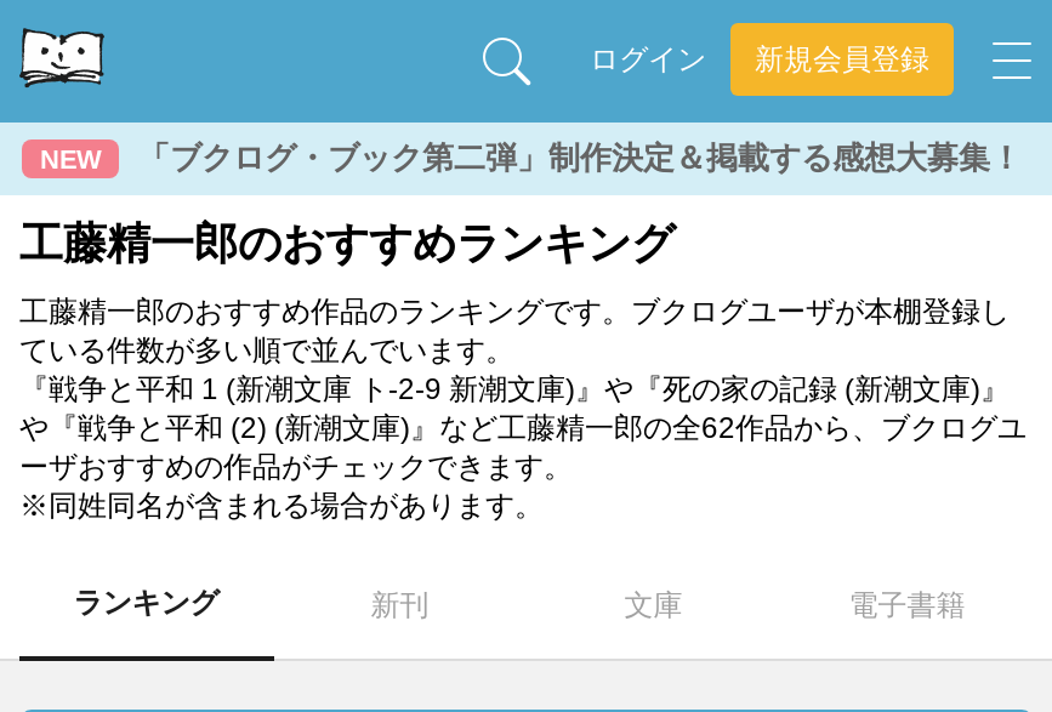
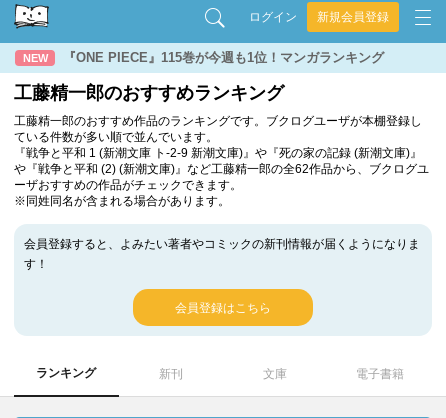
- 「ブクログ・ブック第二弾」制作決定＆掲載する感想大募集！
+ 『ONE PIECE』115巻が今週も1位！マンガランキング

+ 会員登録すると、よみたい著者やコミックの新刊情報が届くようになりま
+ す！
+ 会員登録はこちら
